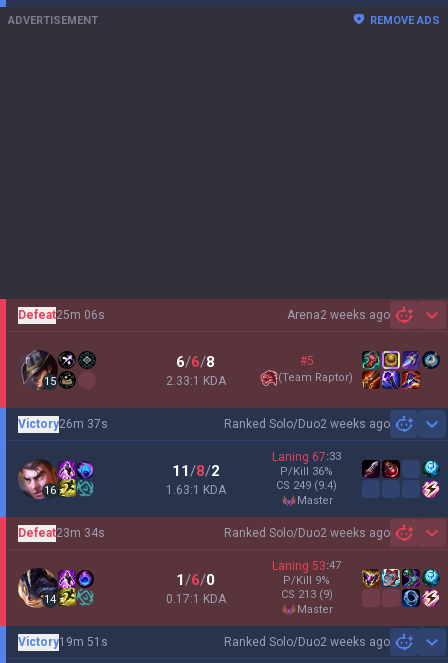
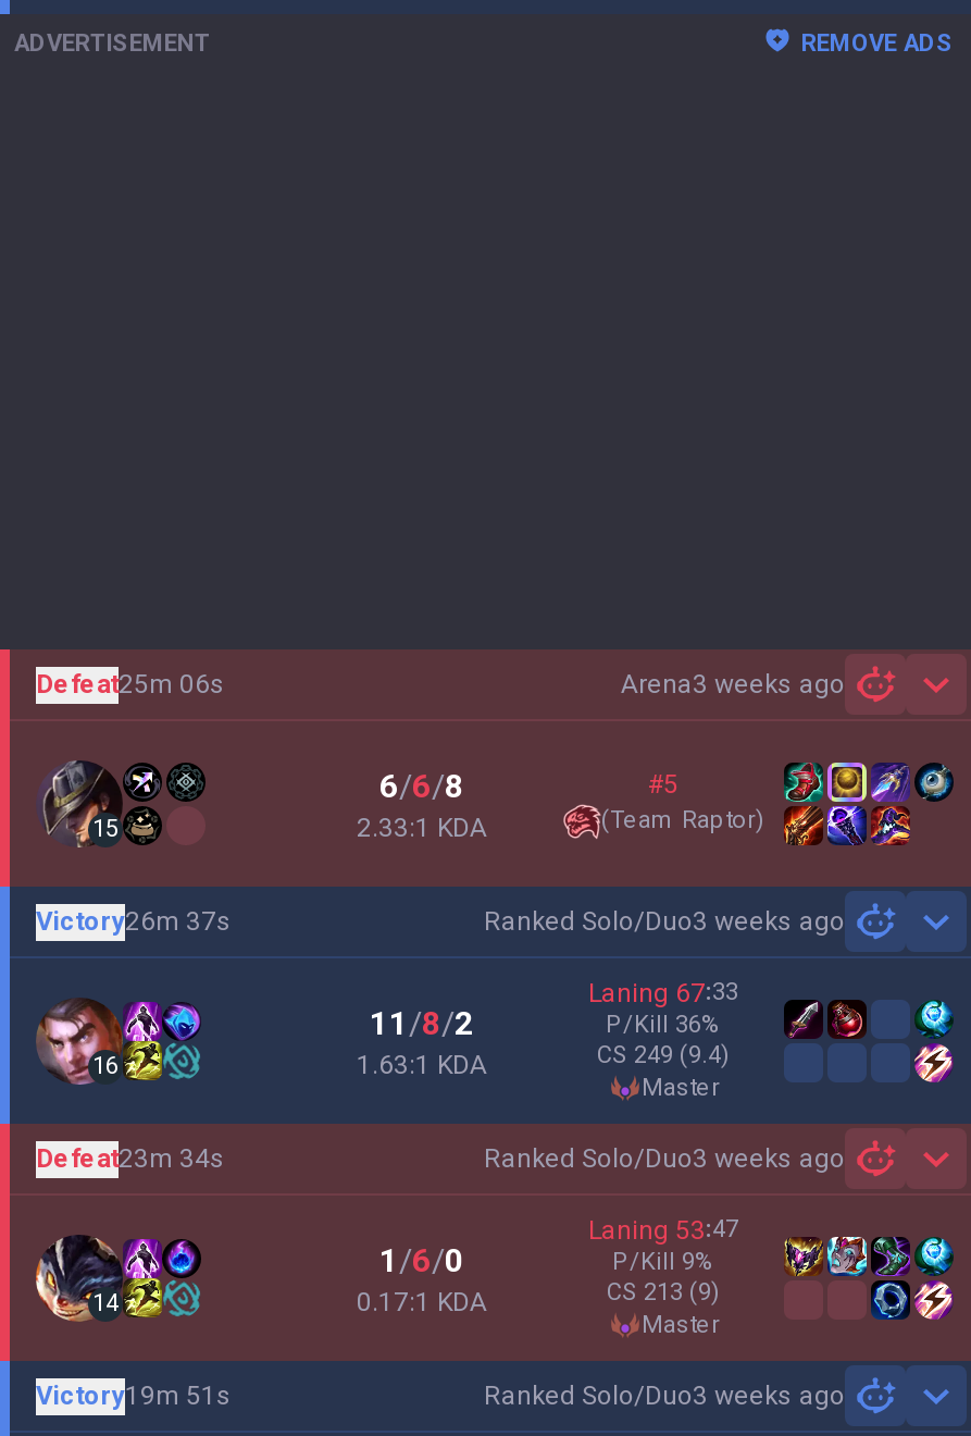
- Arena2 weeks ago
+ Arena3 weeks ago

- Ranked Solo/Duo2 weeks ago
+ Ranked Solo/Duo3 weeks ago

- Ranked Solo/Duo2 weeks ago
+ Ranked Solo/Duo3 weeks ago

- Ranked Solo/Duo2 weeks ago
+ Ranked Solo/Duo3 weeks ago
